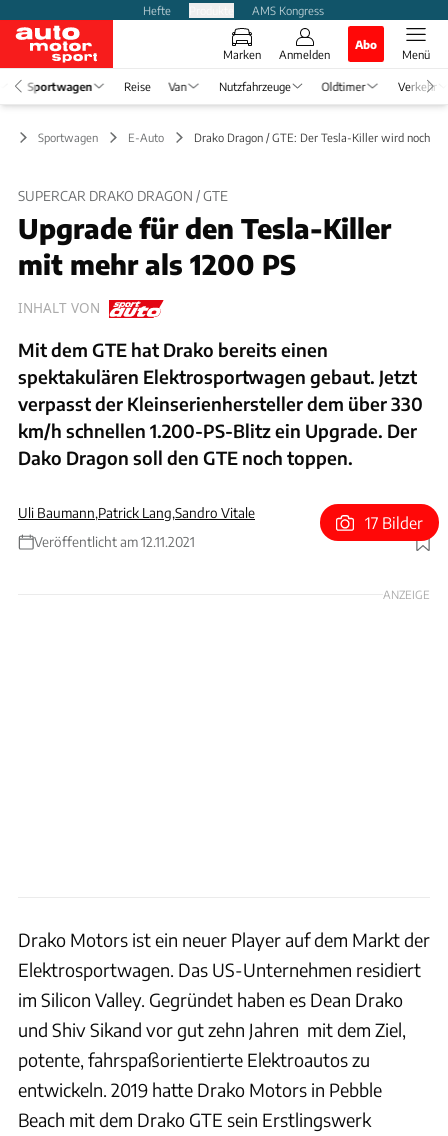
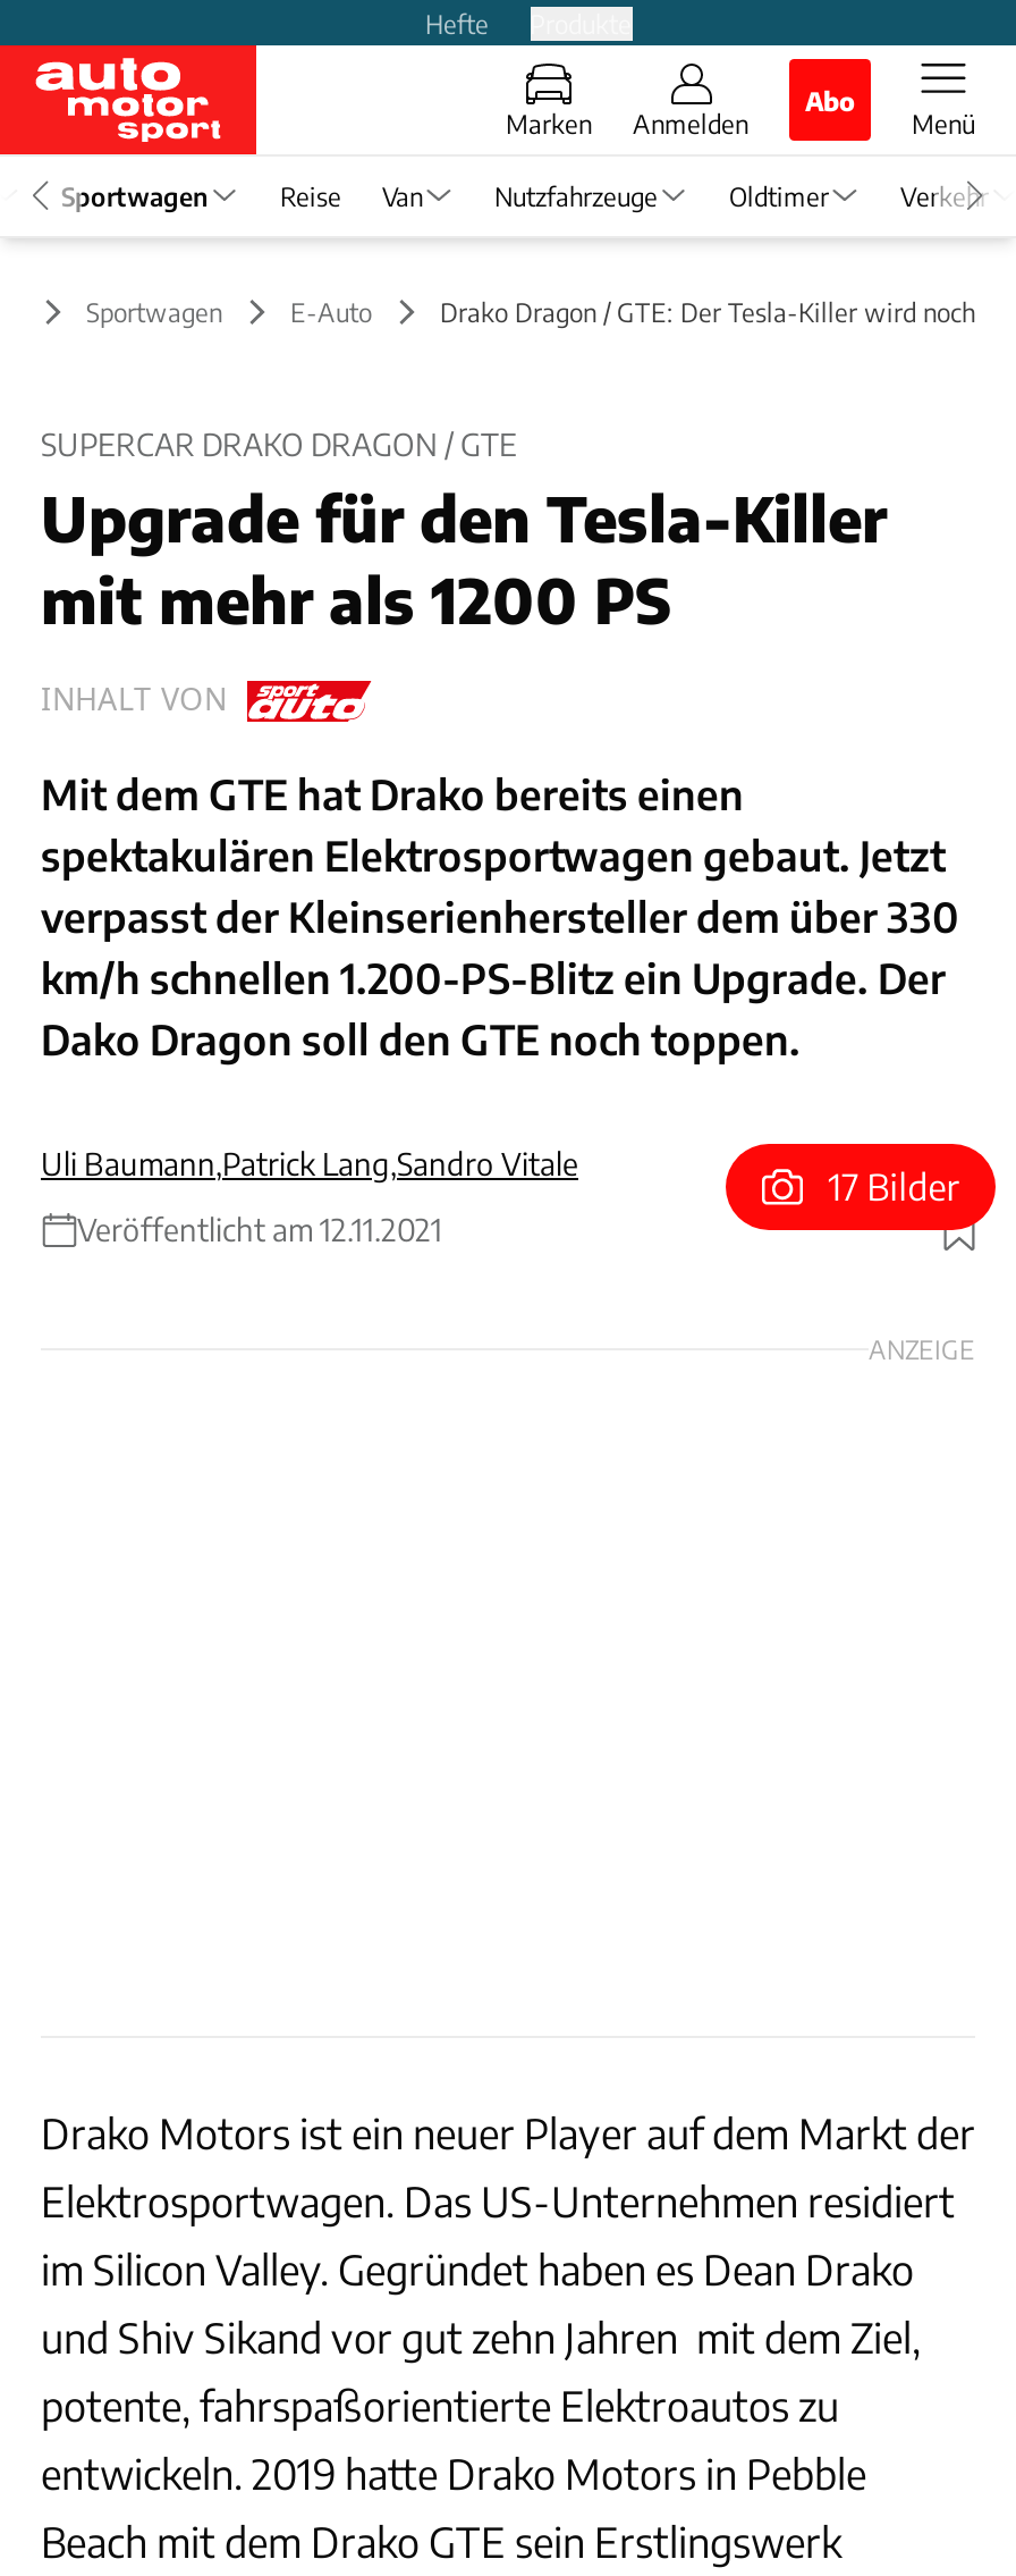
- AMS Kongress
